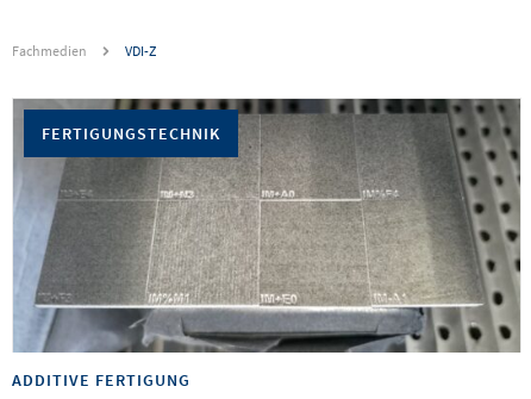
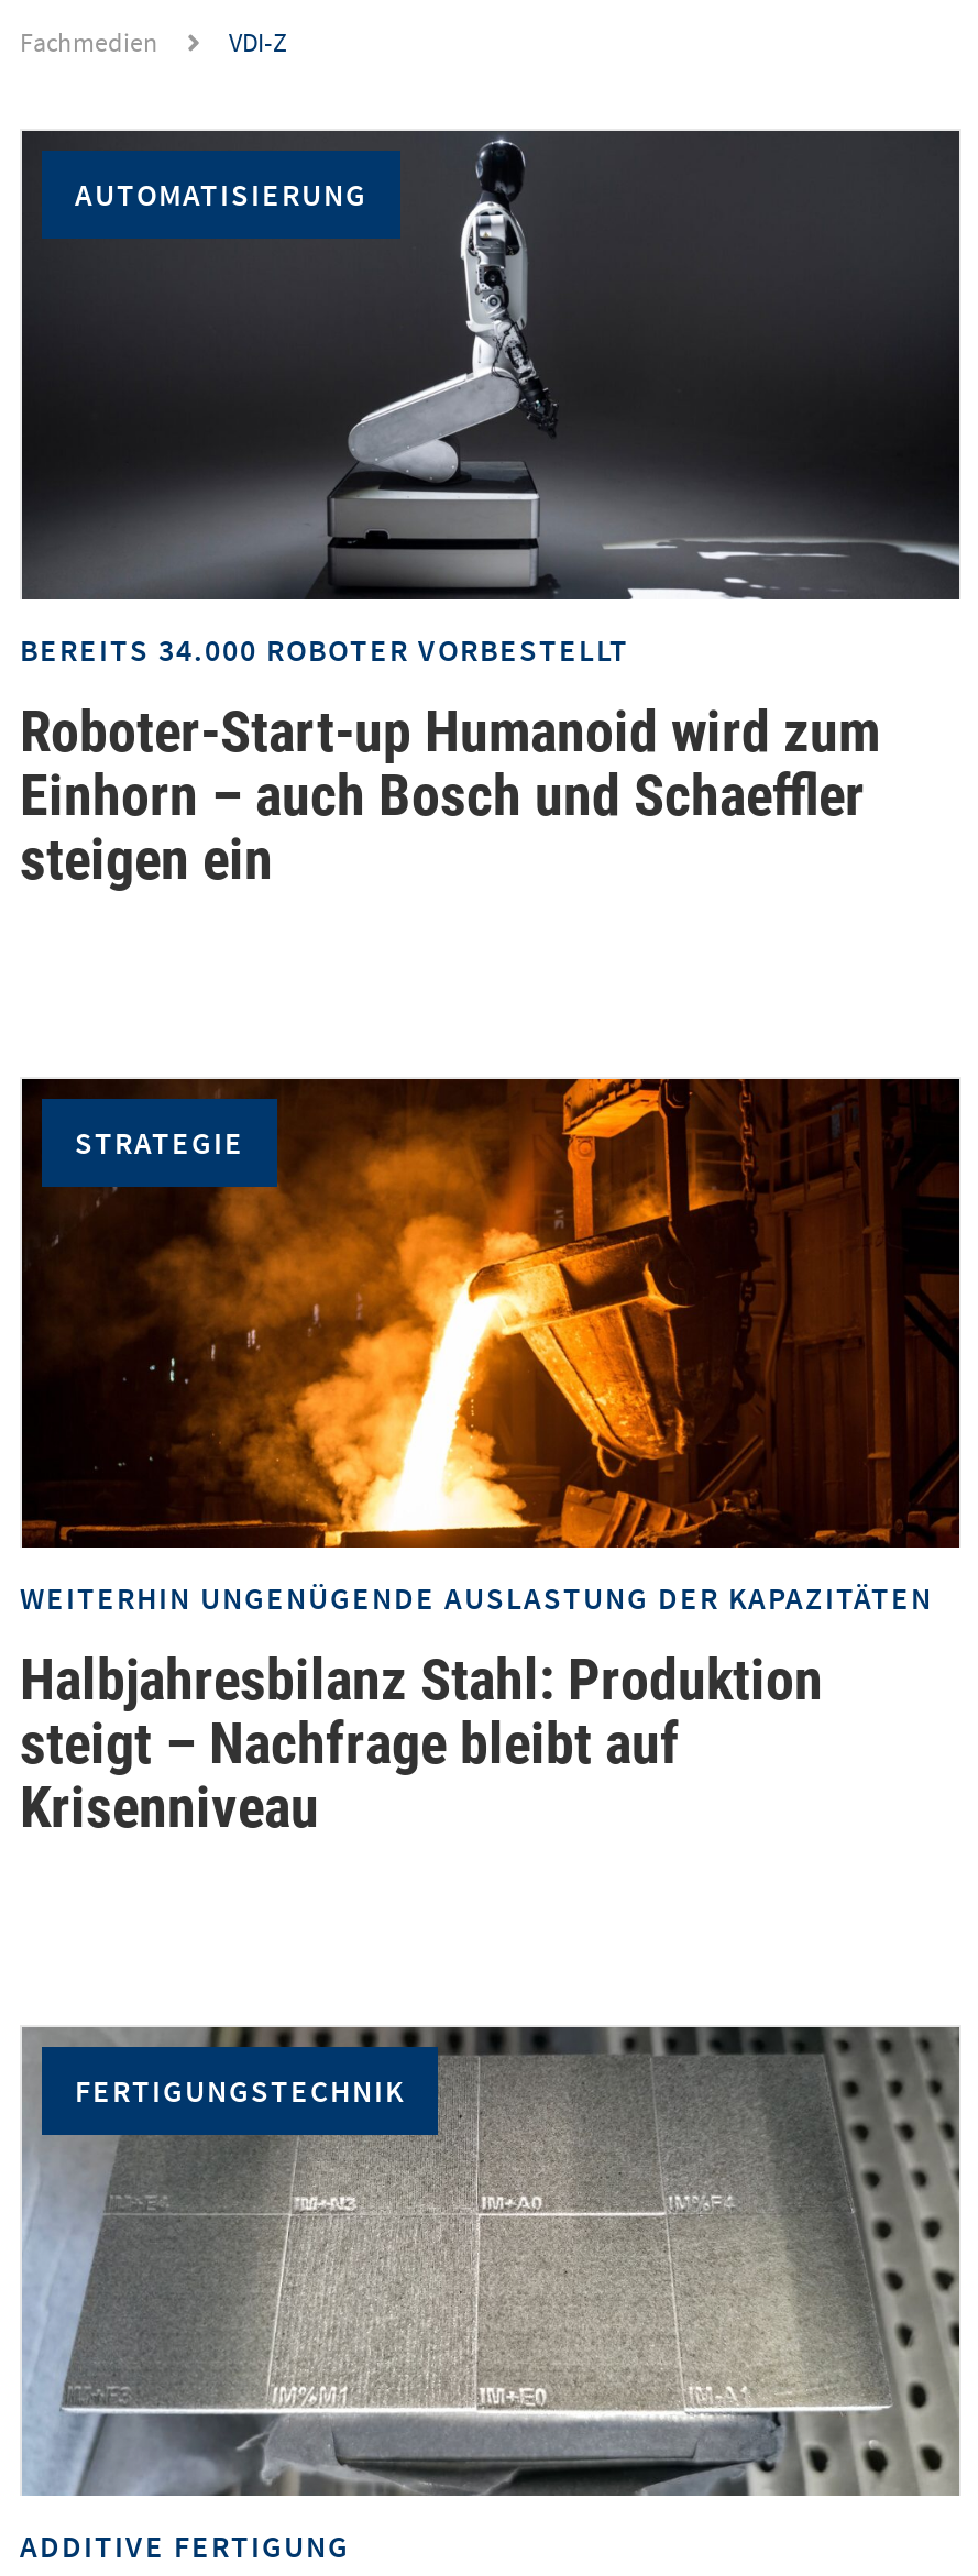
+ [image]
+ AUTOMATISIERUNG

+ BEREITS 34.000 ROBOTER VORBESTELLT
+ Roboter-Start-up Humanoid wird zum
+ Einhorn – auch Bosch und Schaeffler
+ steigen ein

+ [image]
+ STRATEGIE

+ WEITERHIN UNGENÜGENDE AUSLASTUNG DER KAPAZITÄTEN
+ Halbjahresbilanz Stahl: Produktion
+ steigt – Nachfrage bleibt auf
+ Krisenniveau
